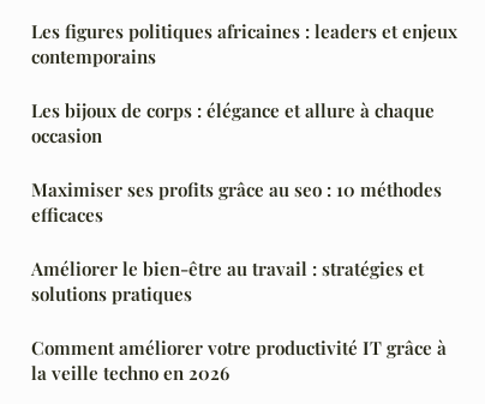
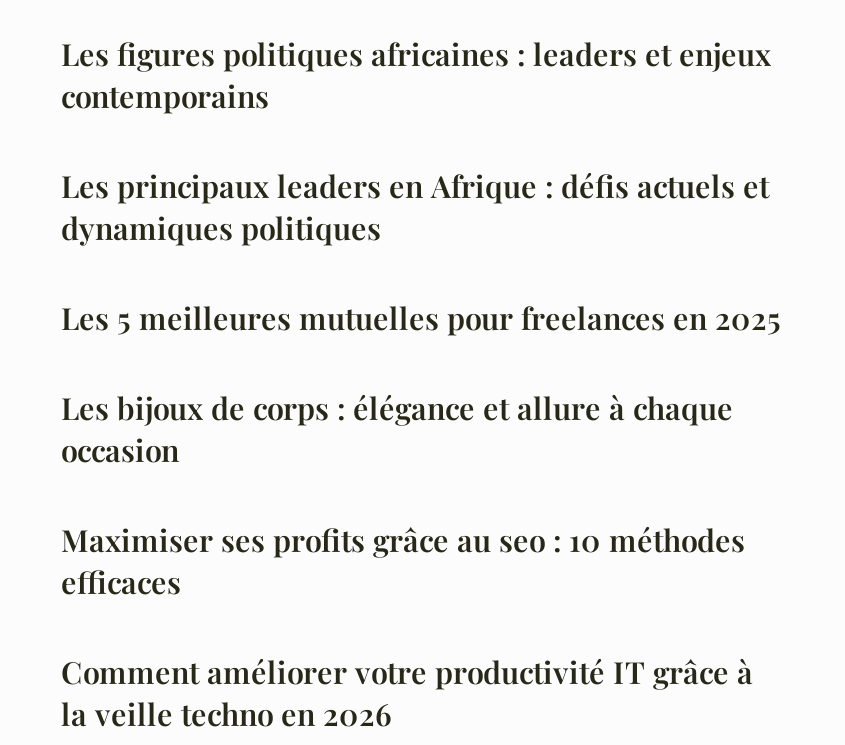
+ Les principaux leaders en Afrique : défis actuels et
+ dynamiques politiques
+ Les 5 meilleures mutuelles pour freelances en 2025

moved down: Les bijoux de corps : élégance et allure à chaque | occasion | Maximiser ses profits grâce au seo : 10 méthodes | efficaces

- Améliorer le bien-être au travail : stratégies et
- solutions pratiques
